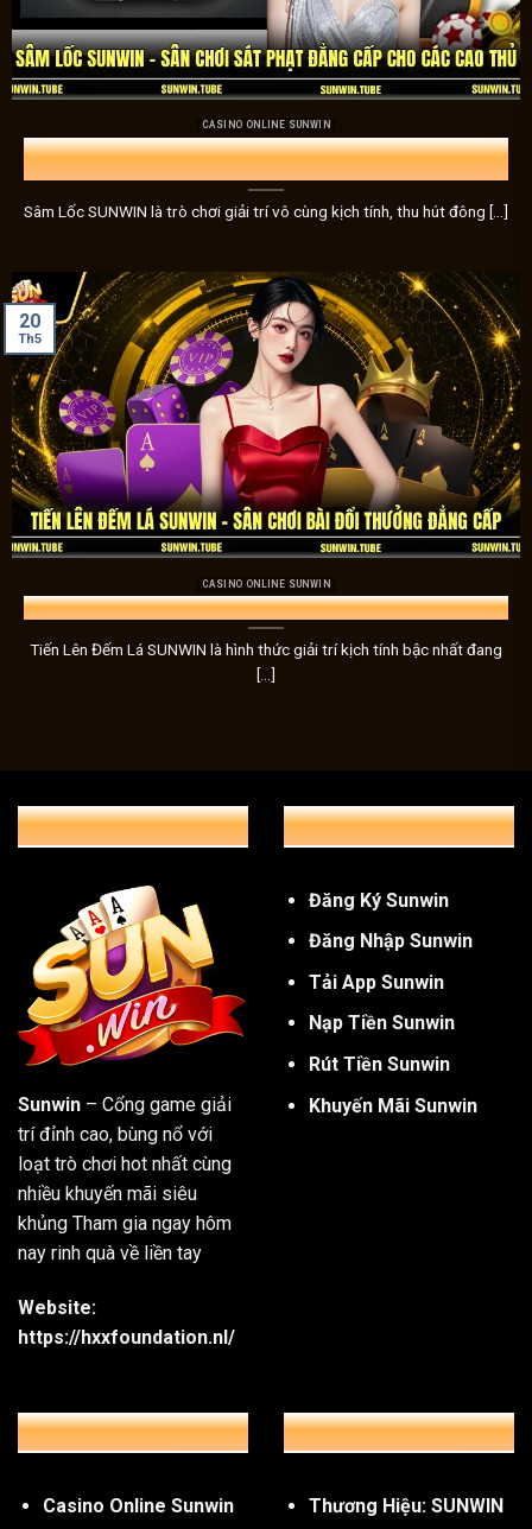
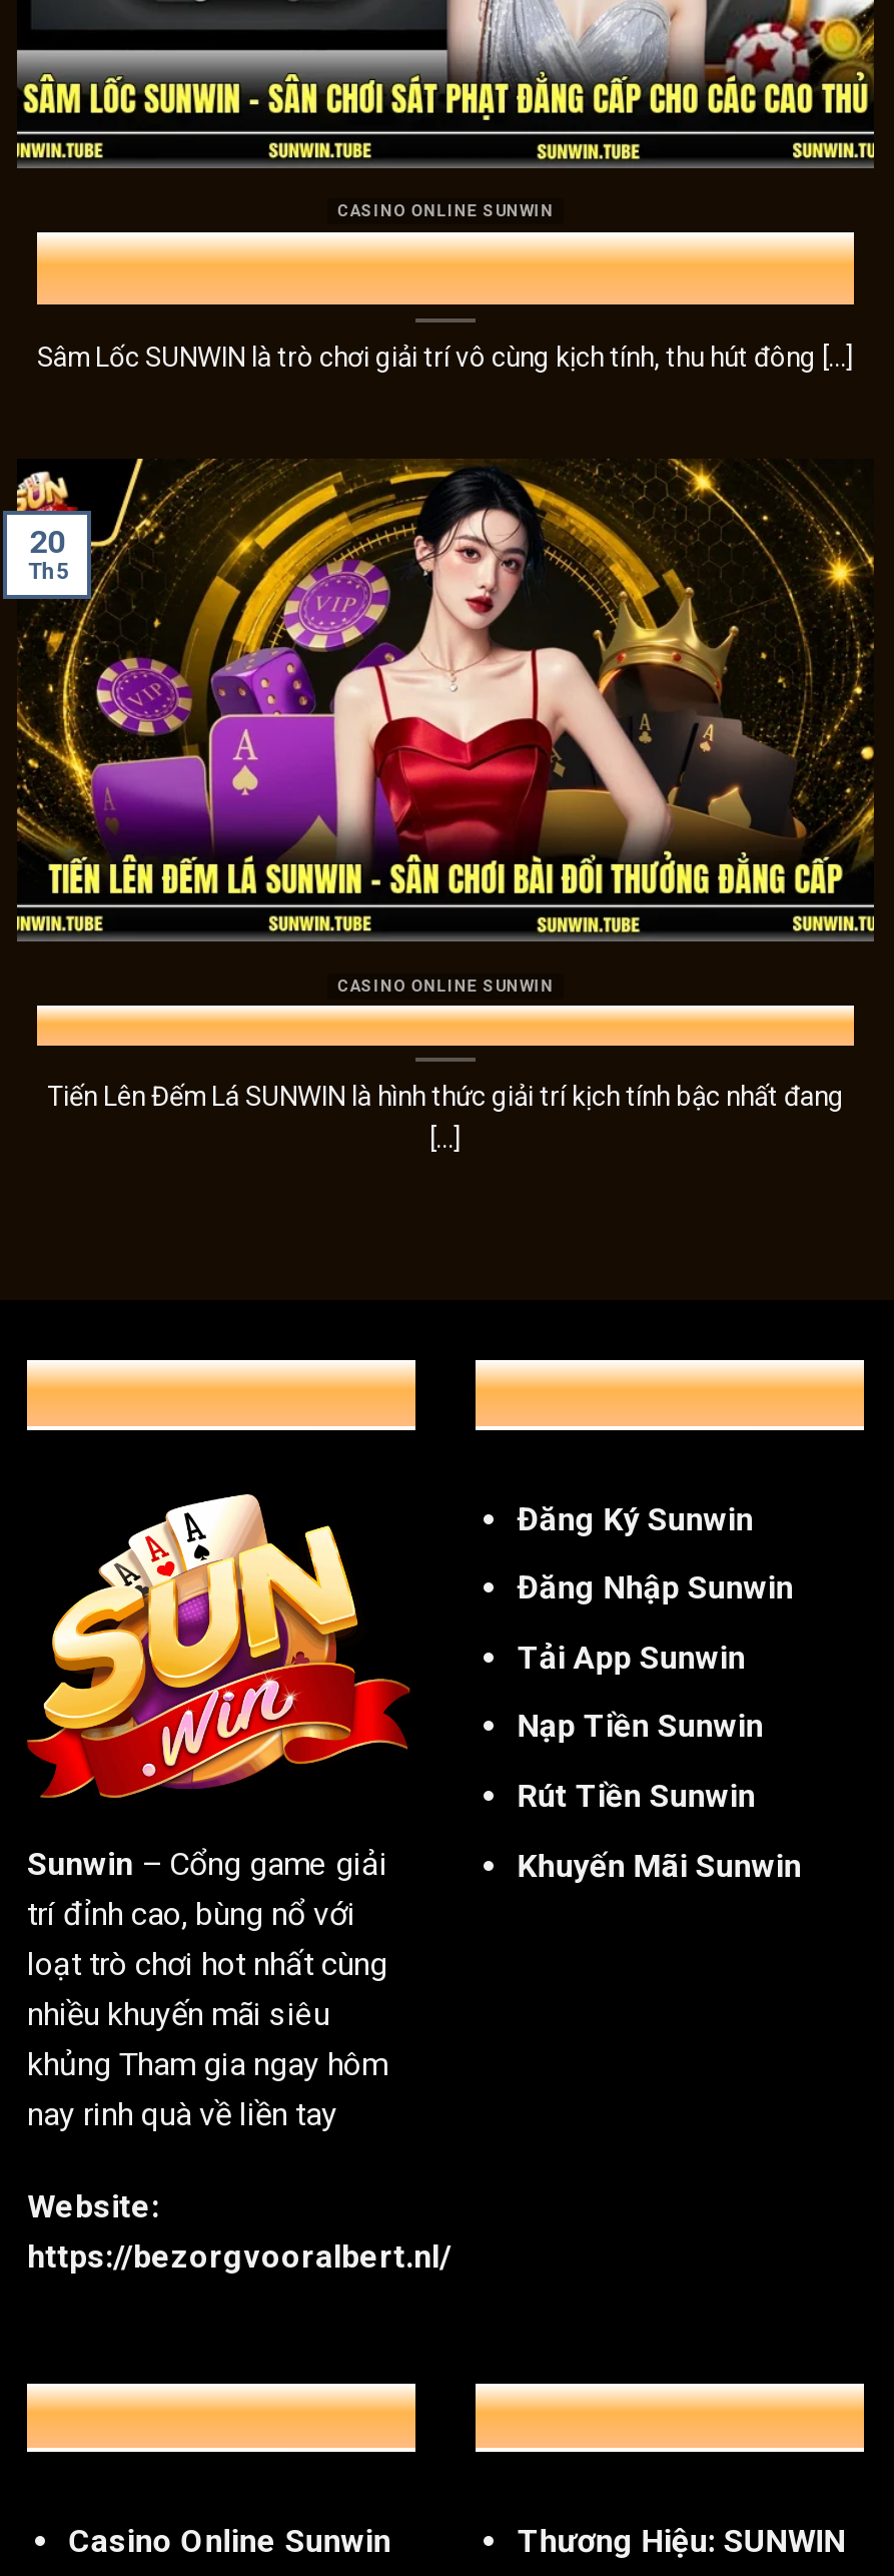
- https://hxxfoundation.nl/
+ https://bezorgvooralbert.nl/
